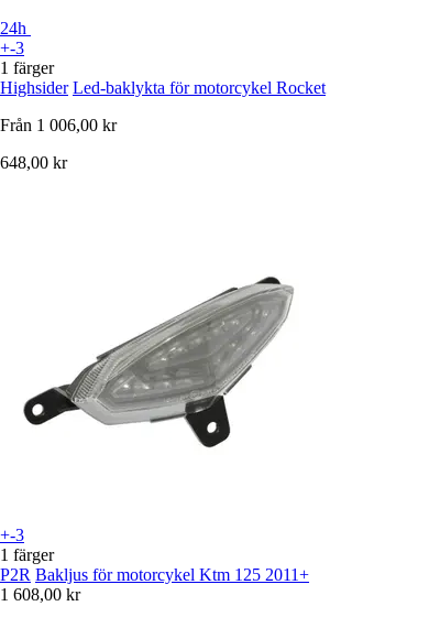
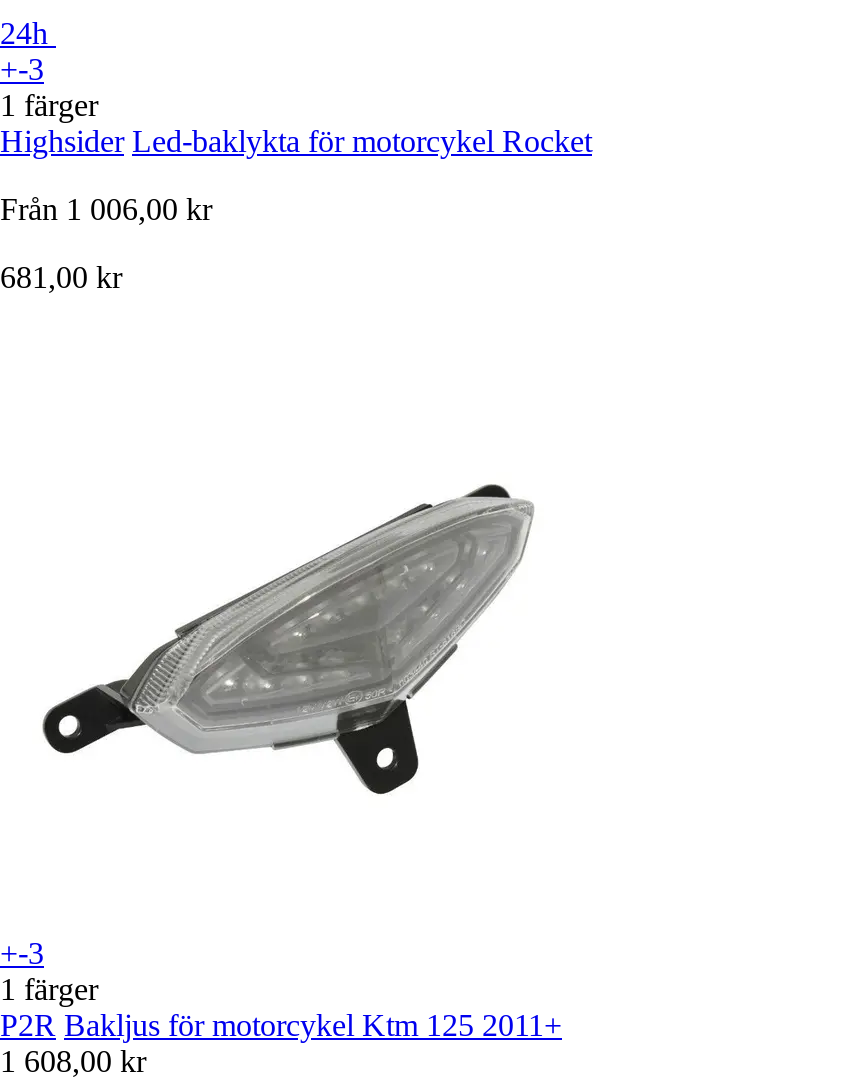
- 648,00 kr
+ 681,00 kr
